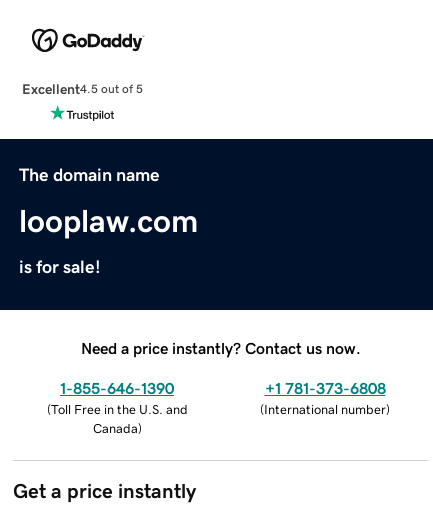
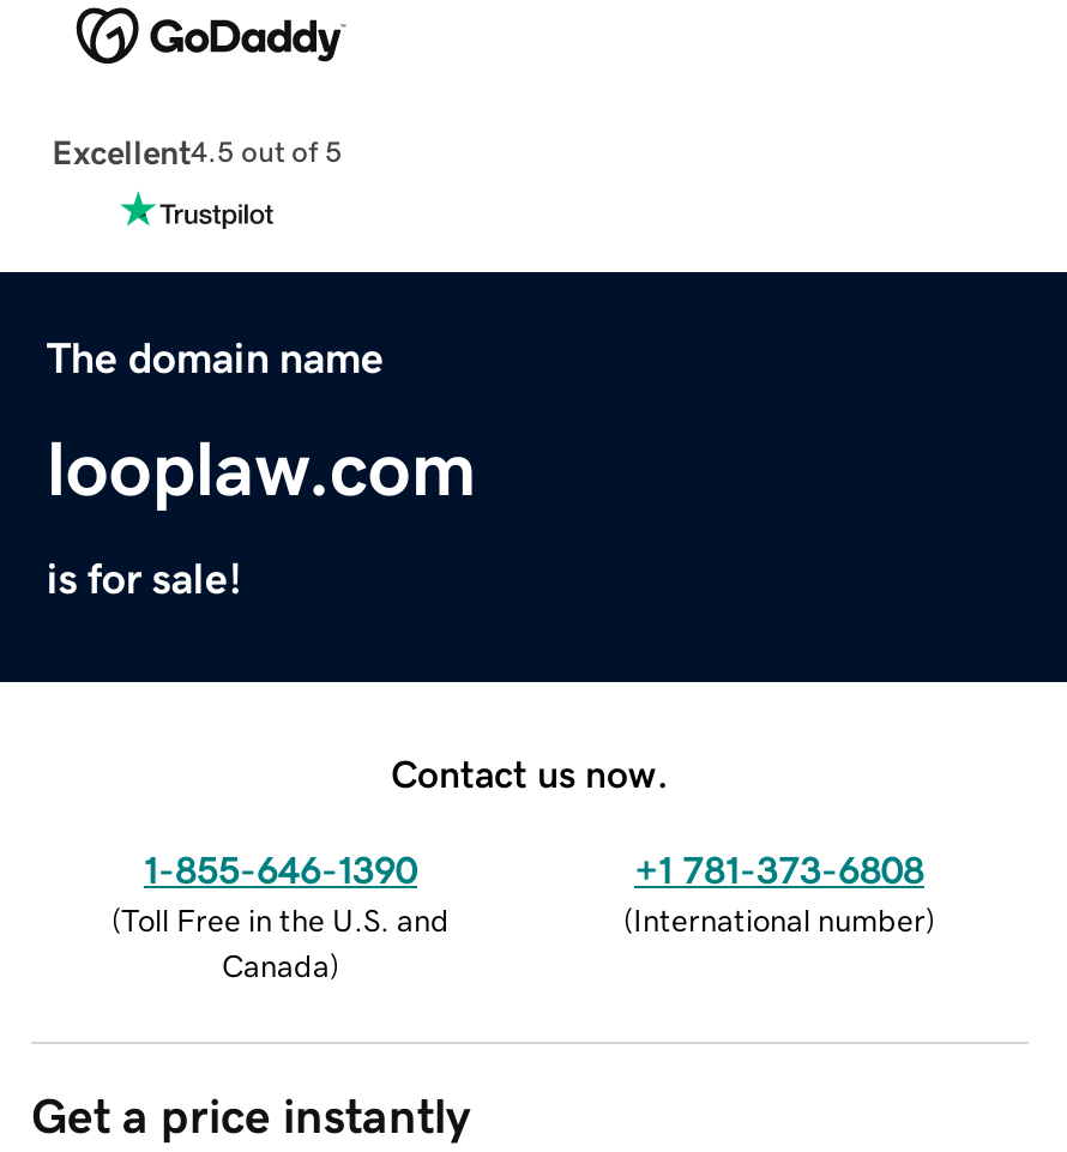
- Need a price instantly? Contact us now.
+ Contact us now.
